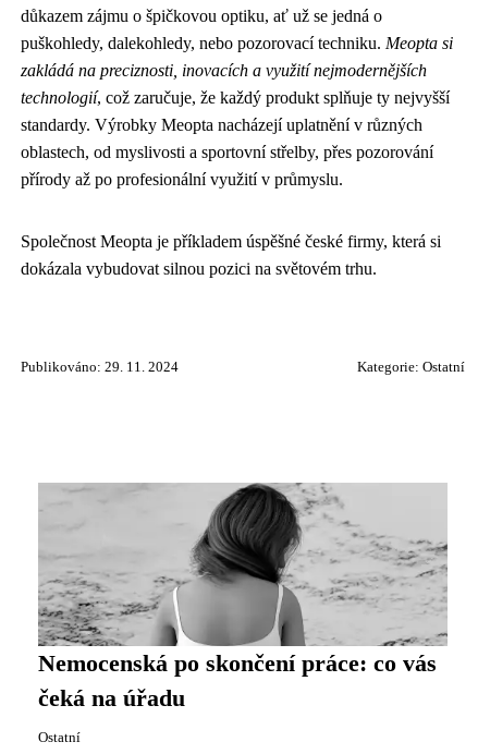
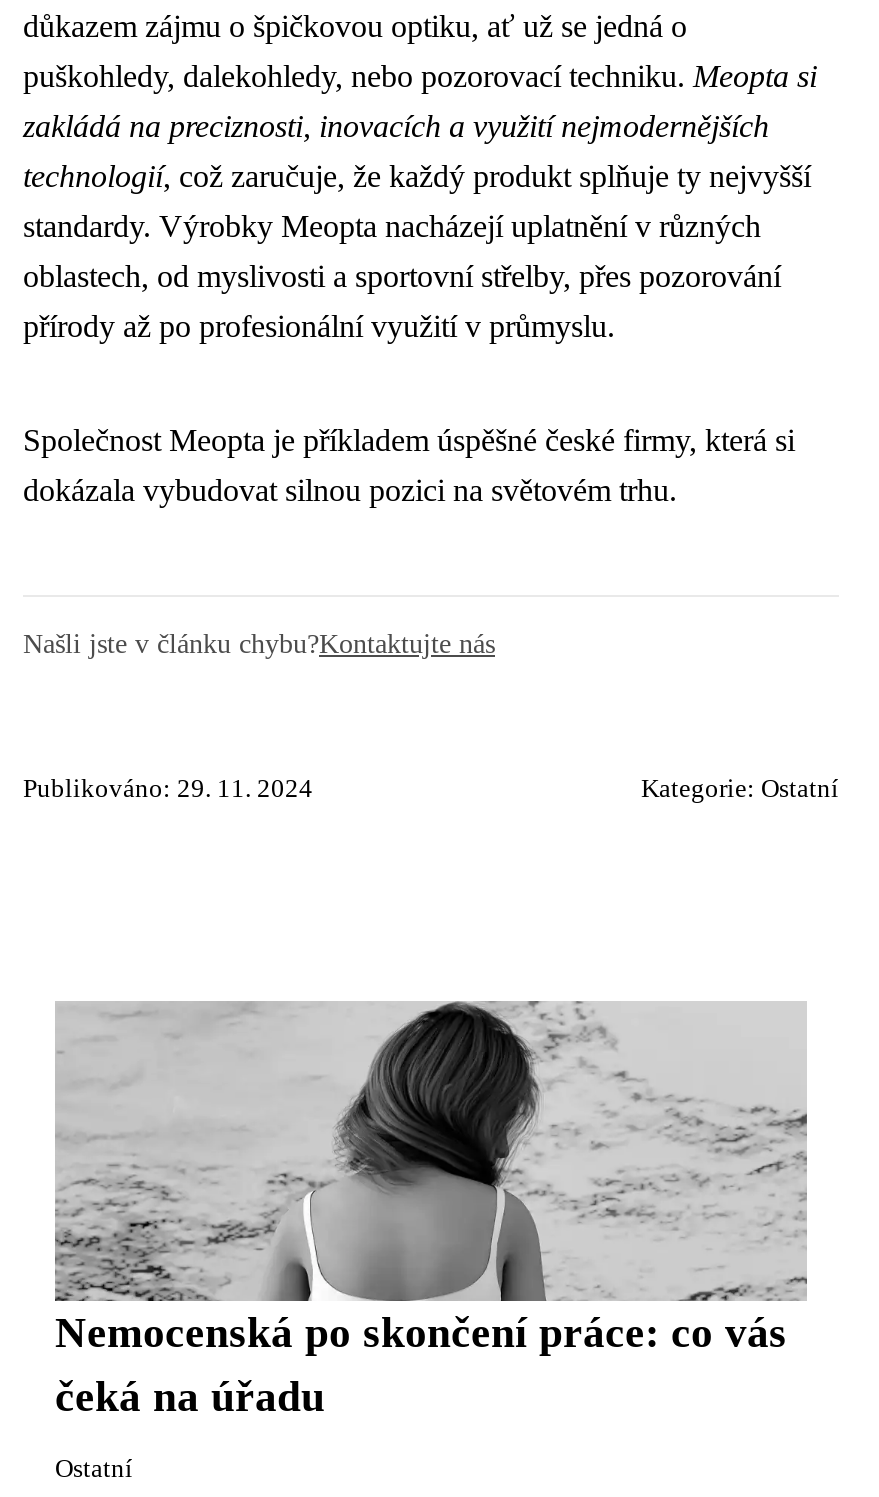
+ Našli jste v článku chybu?Kontaktujte nás
